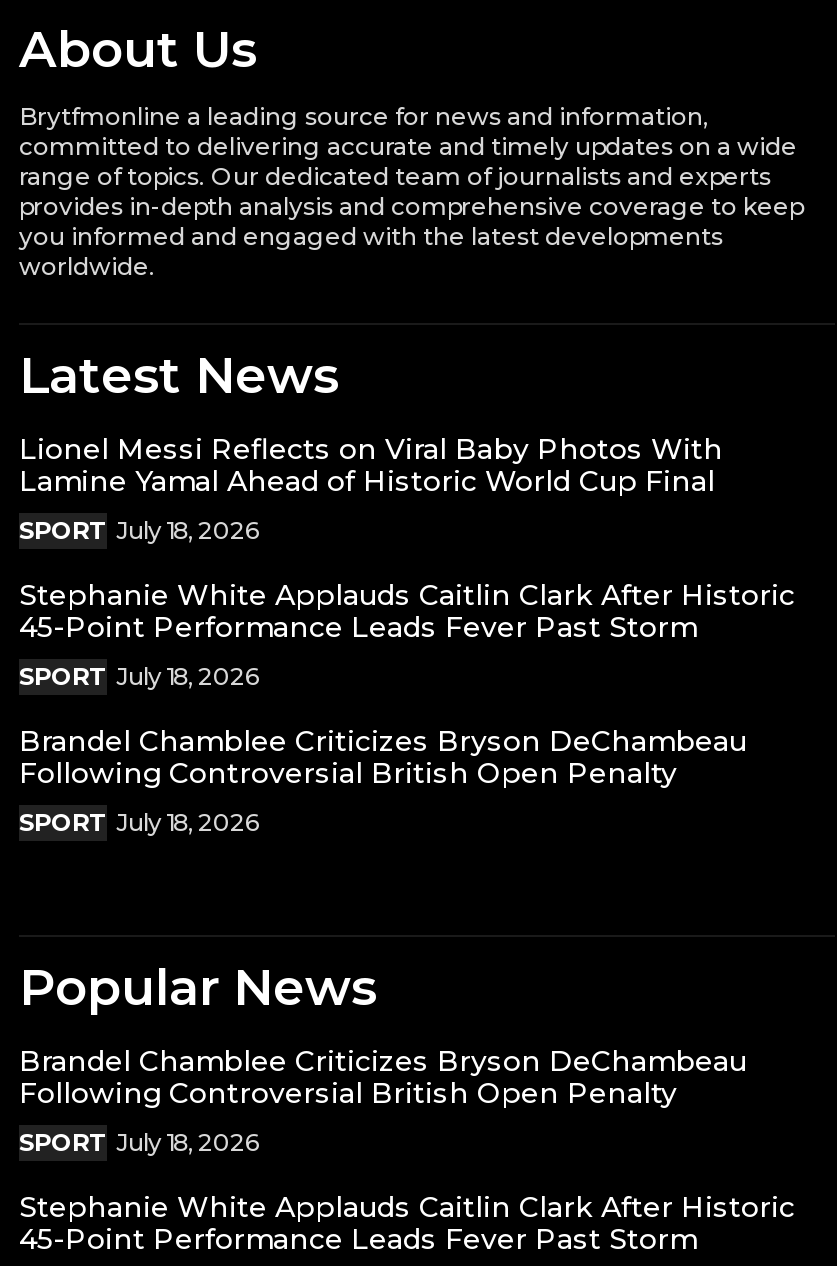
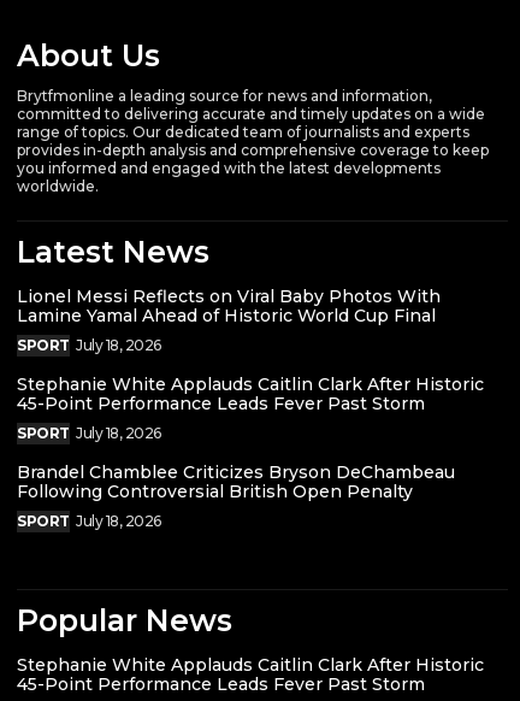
- Brandel Chamblee Criticizes Bryson DeChambeau
- Following Controversial British Open Penalty
- SPORT July 18, 2026
